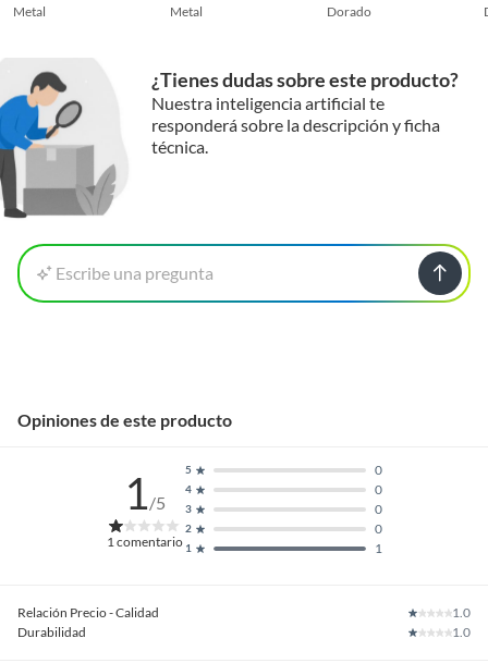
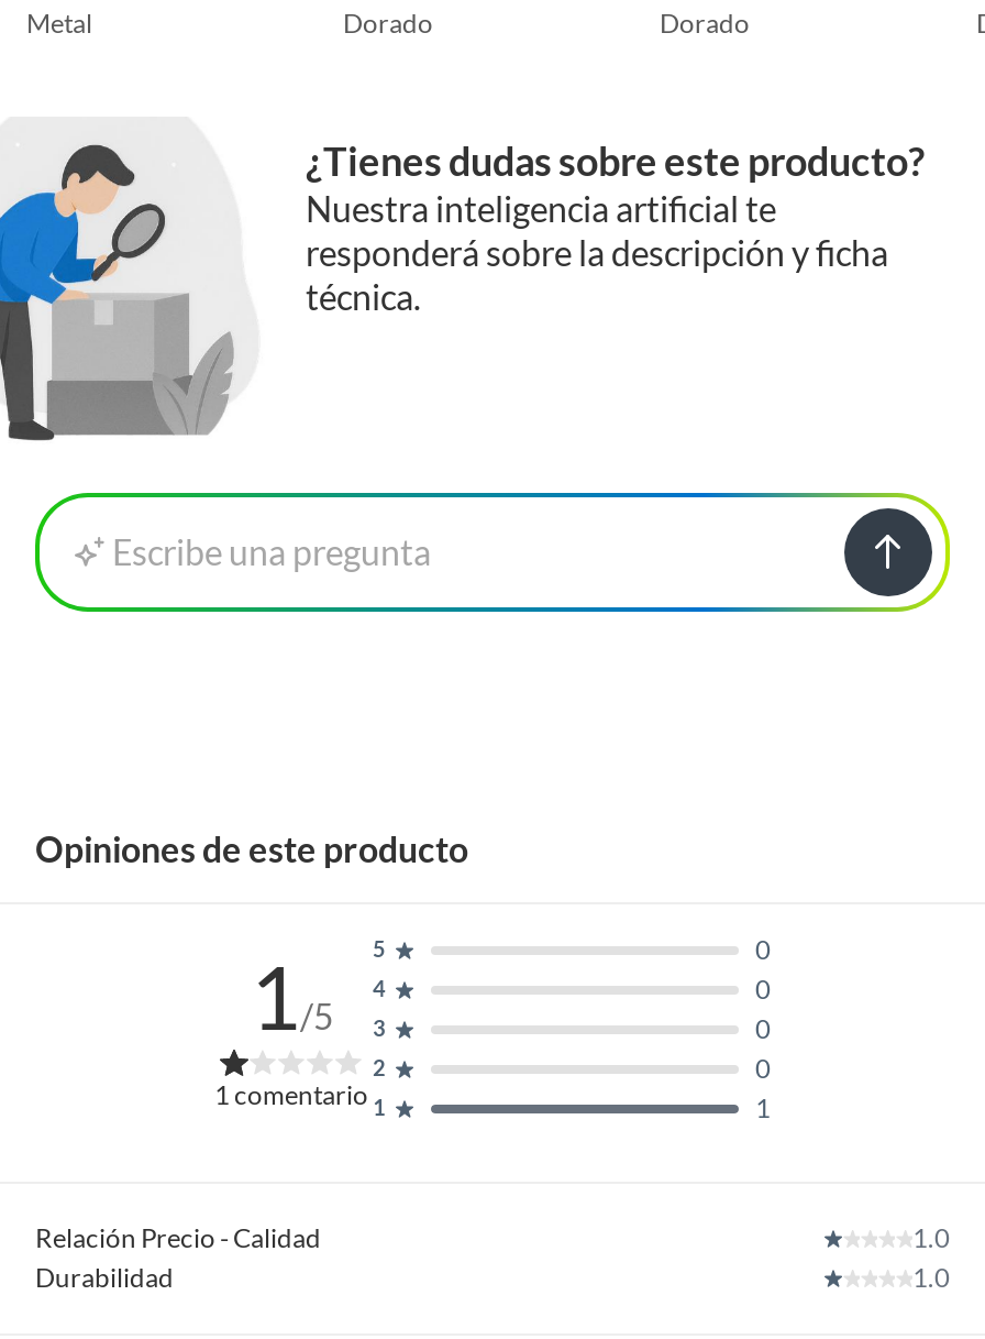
- Metal
+ Dorado
